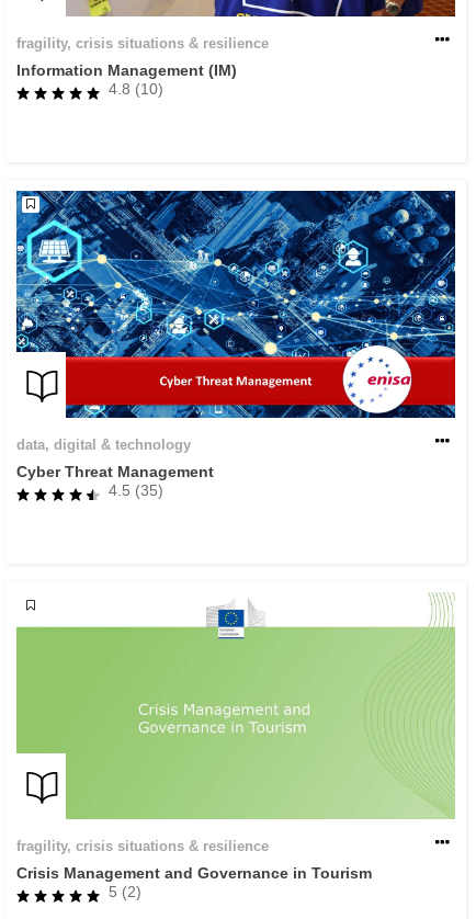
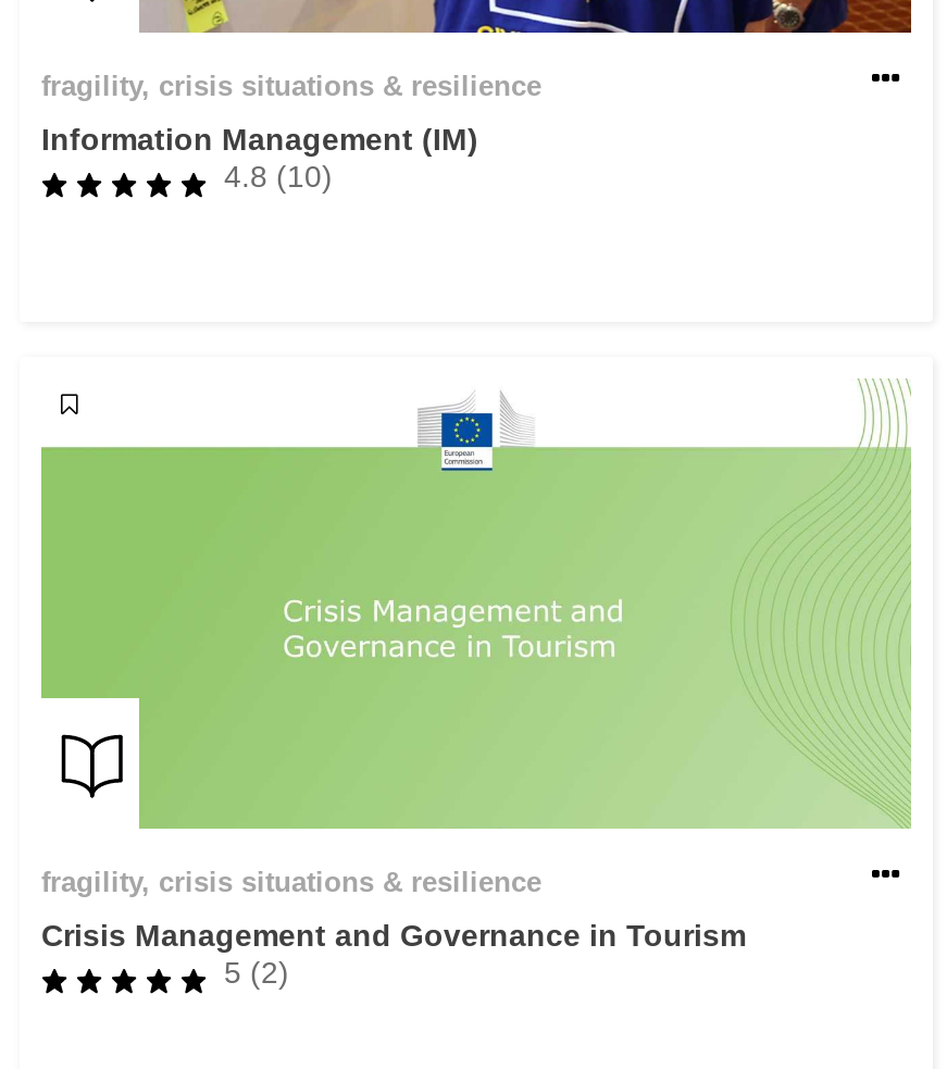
- [image]
- data, digital & technology
- Cyber Threat Management
- 4.5 (35)
